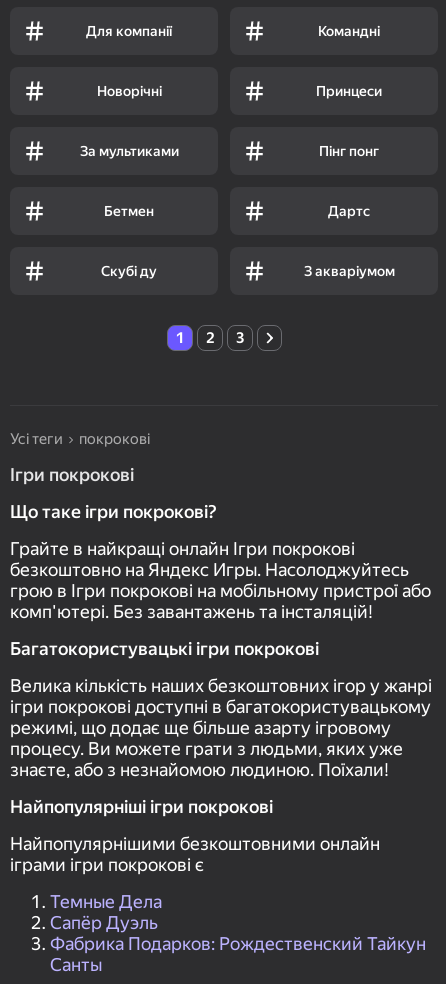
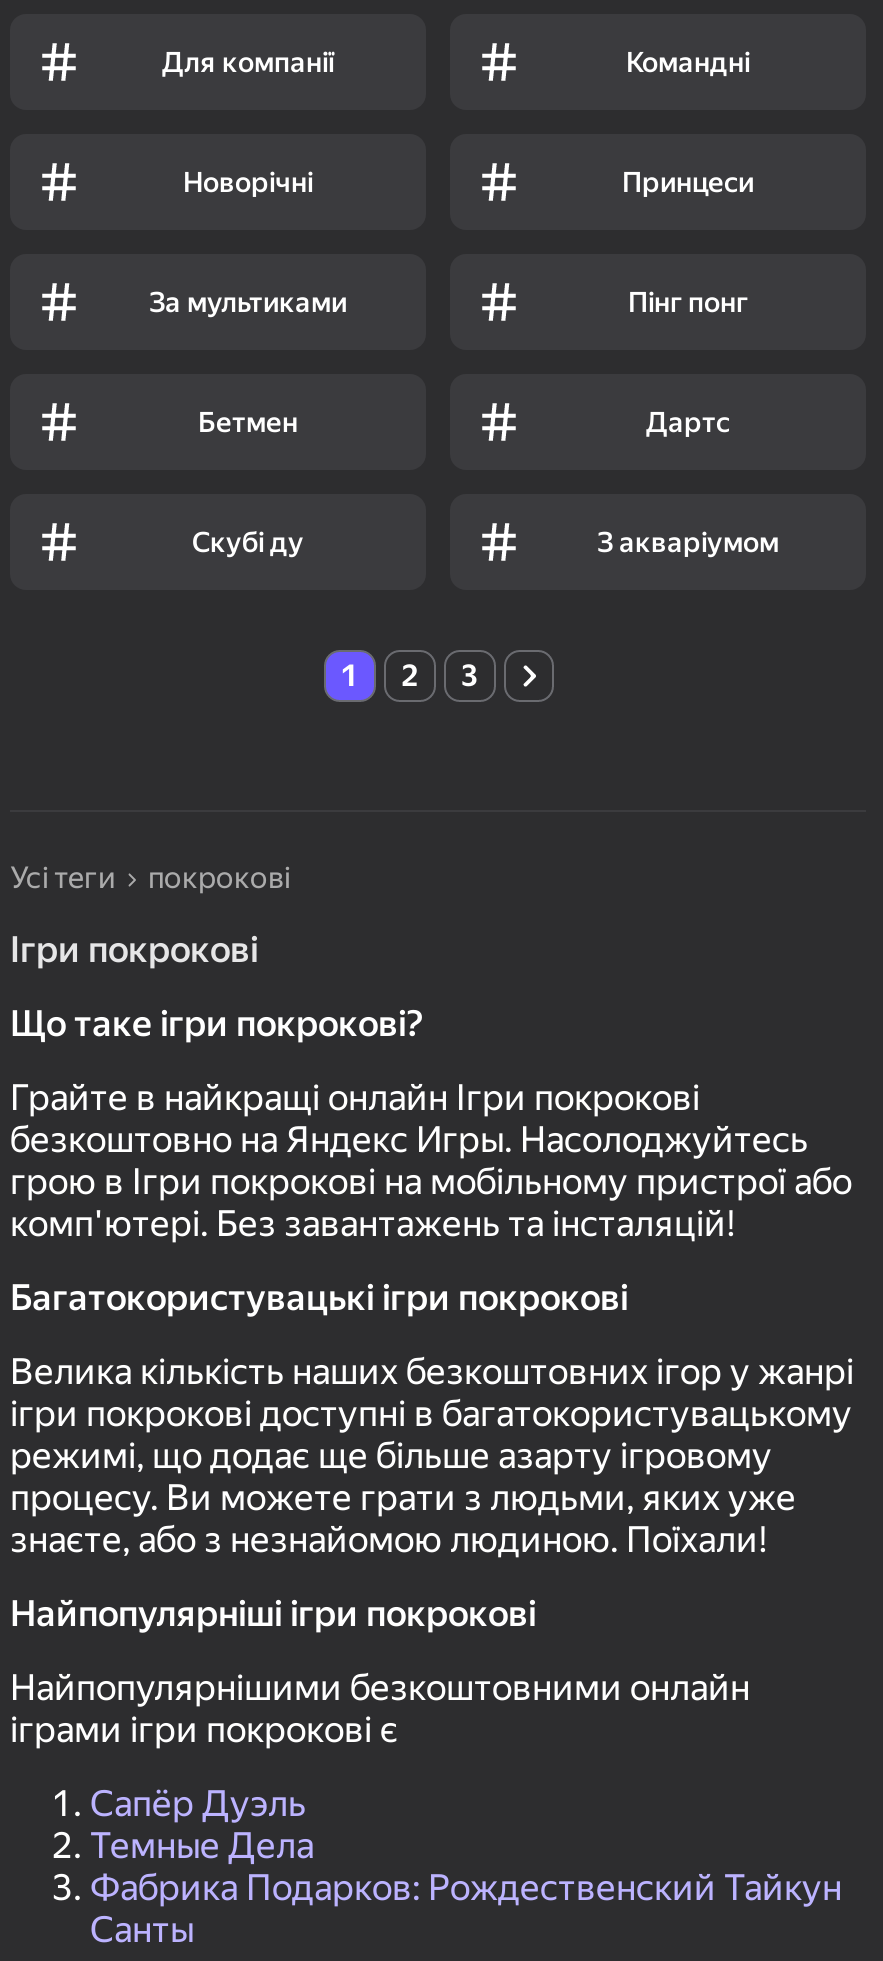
moved down: Темные Дела

moved up: Сапёр Дуэль
